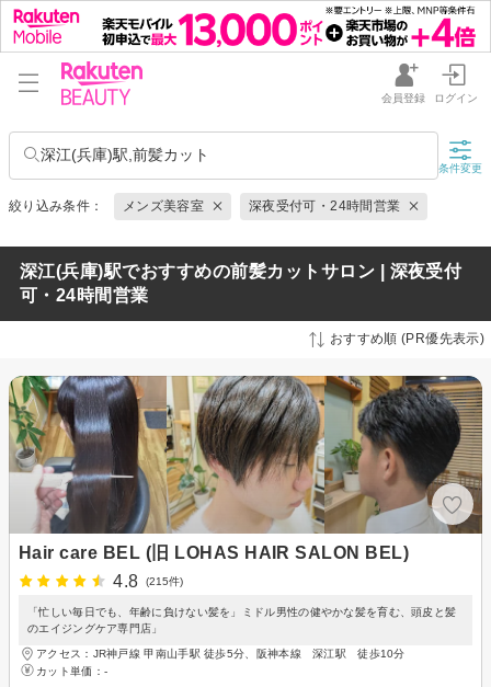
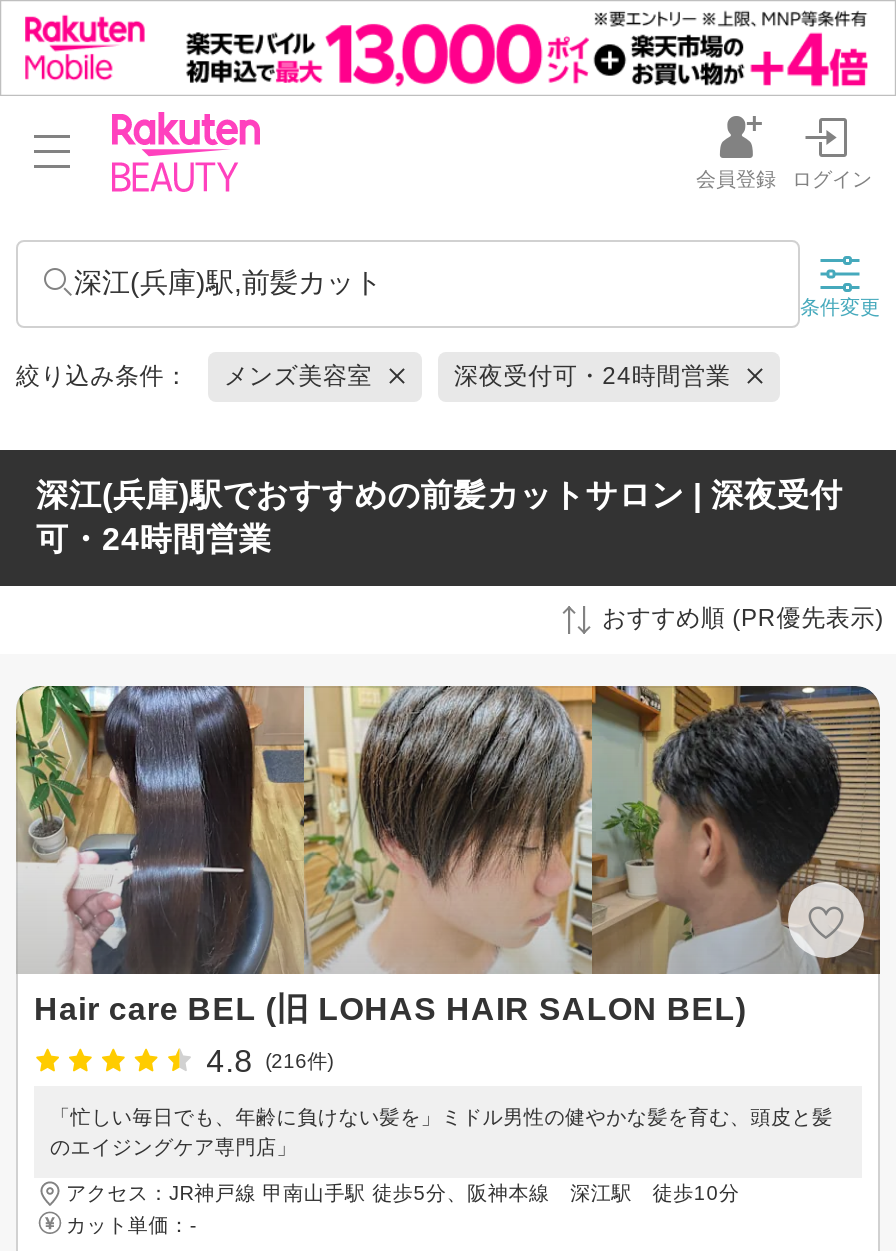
- 4.8 (215件)
+ 4.8 (216件)
